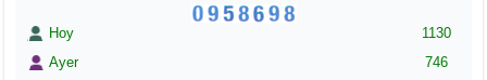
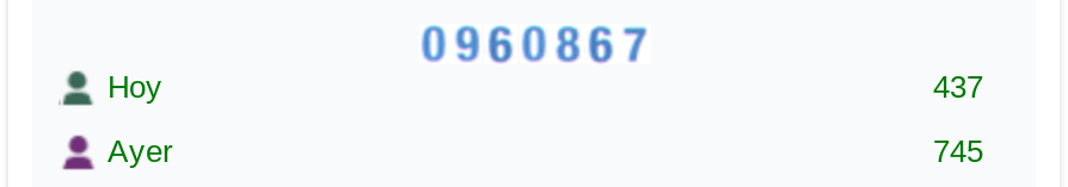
- 1130
+ 437

- 746
+ 745
